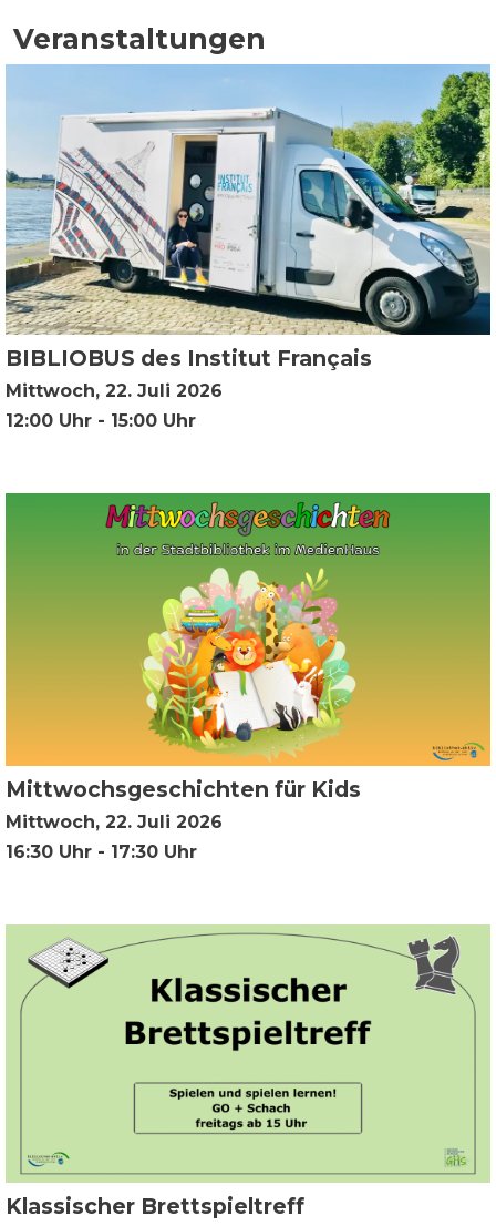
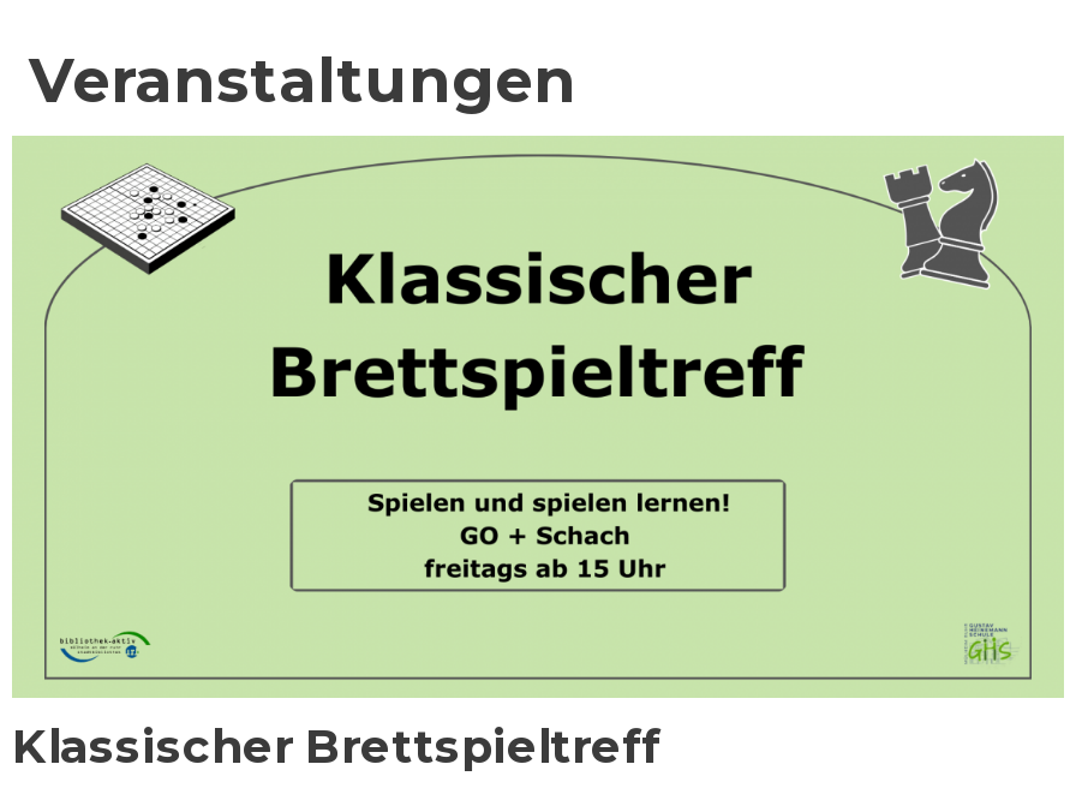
- [image]
- BIBLIOBUS des Institut Français
- Mittwoch, 22. Juli 2026
- 12:00 Uhr - 15:00 Uhr

- [image]
- Mittwochsgeschichten für Kids
- Mittwoch, 22. Juli 2026
- 16:30 Uhr - 17:30 Uhr
